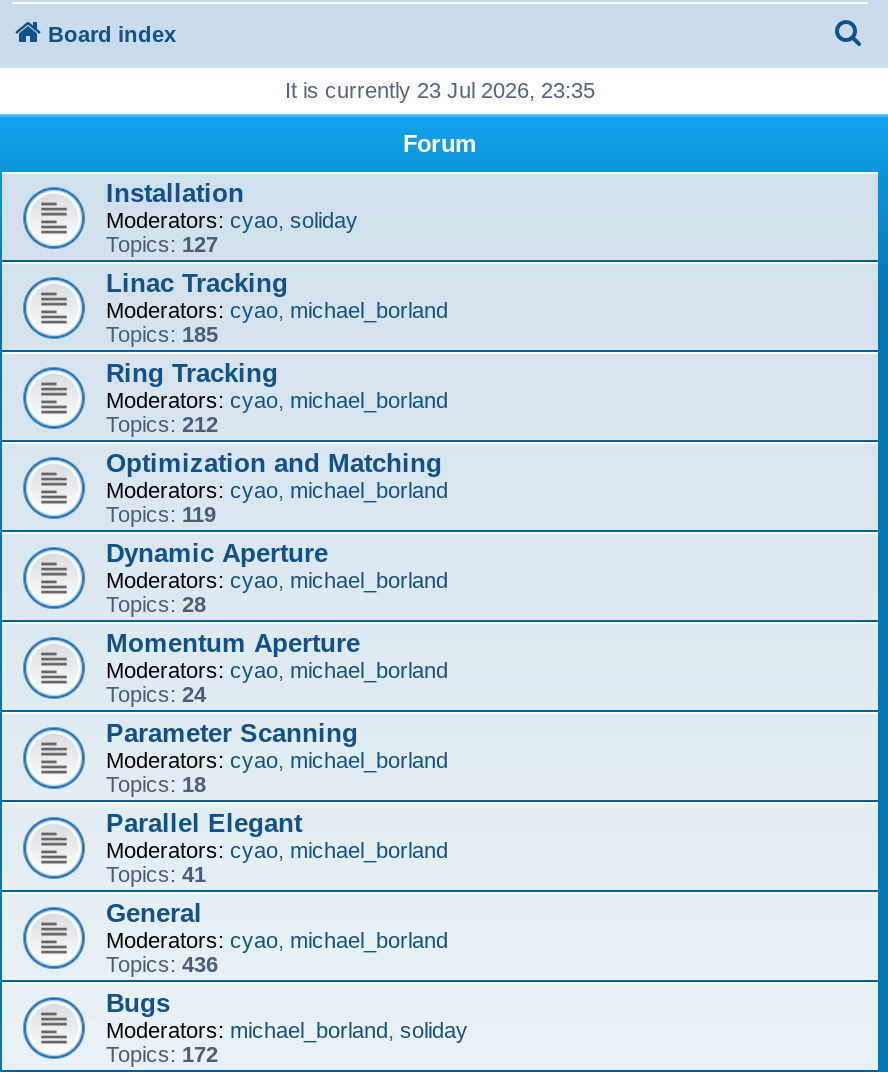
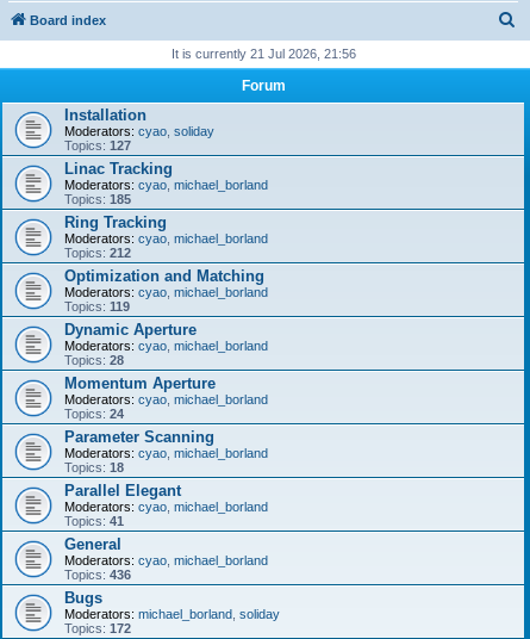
- It is currently 23 Jul 2026, 23:35
+ It is currently 21 Jul 2026, 21:56
